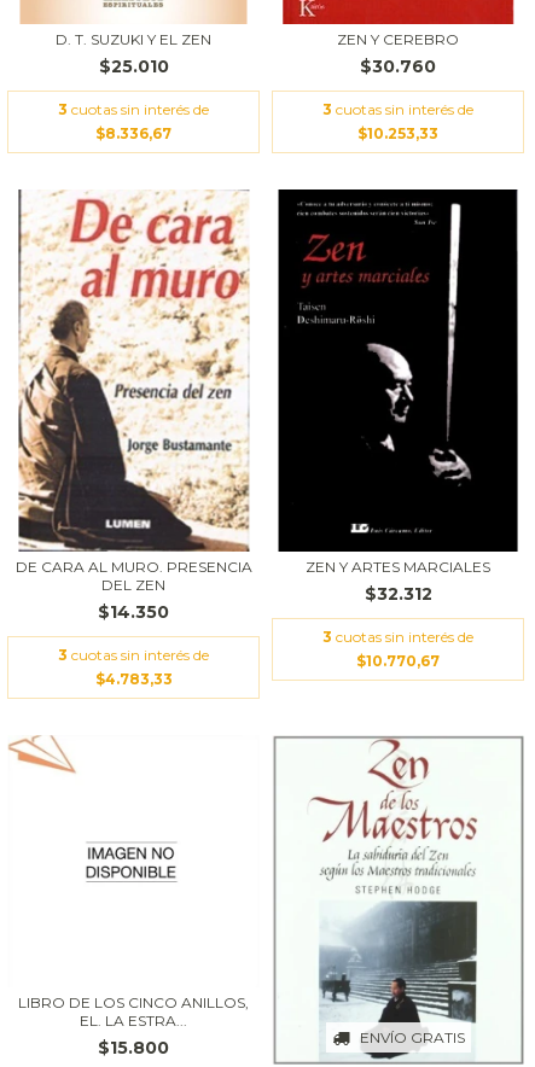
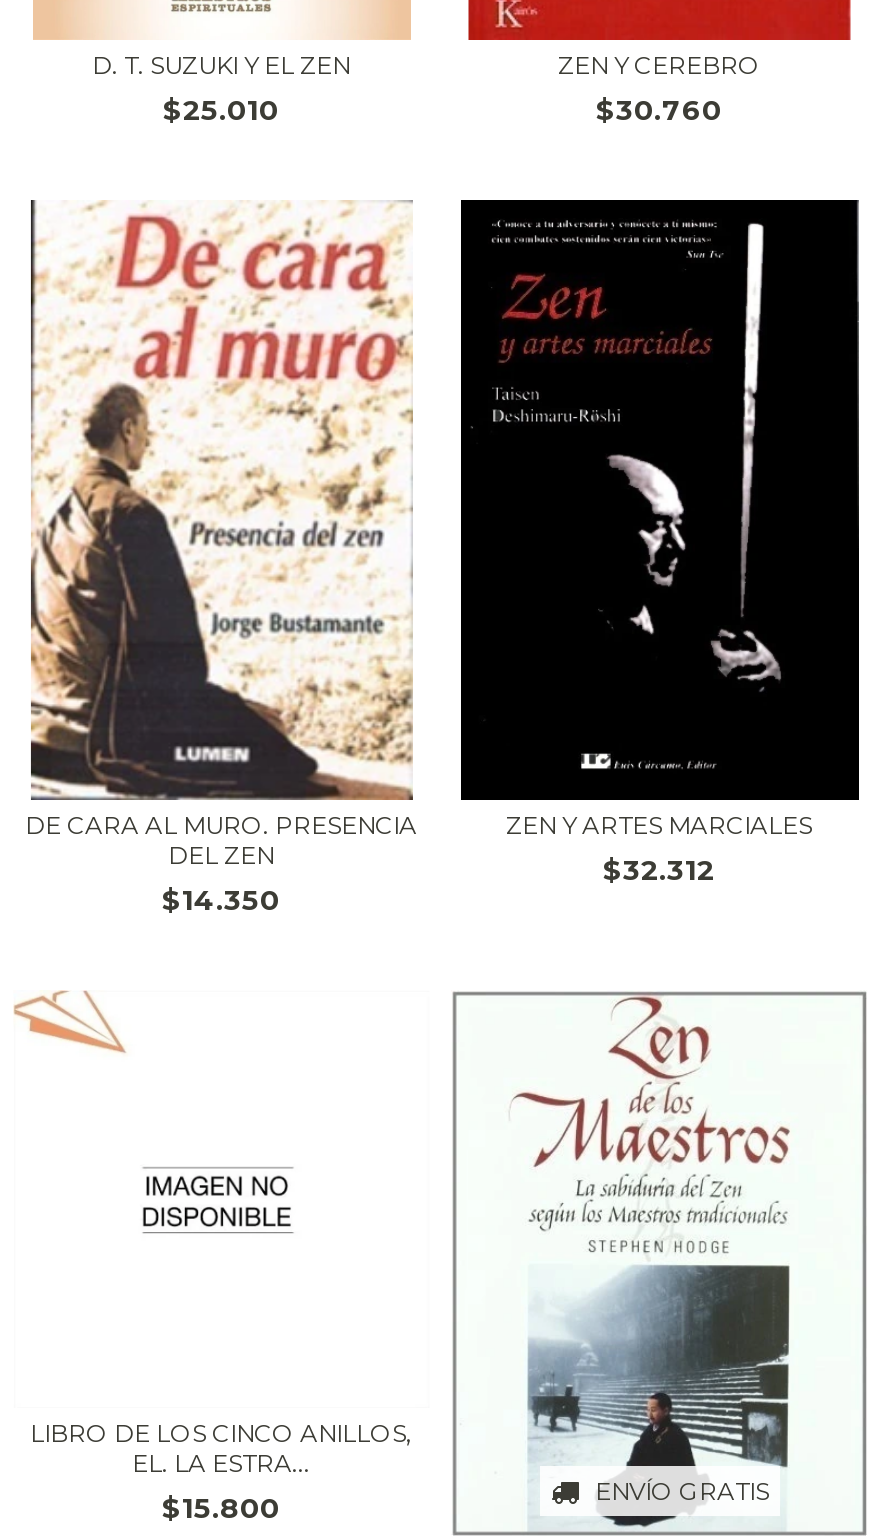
- 3 cuotas sin interés de
- $8.336,67

- 3 cuotas sin interés de
- $10.253,33

- 3 cuotas sin interés de
- $10.770,67

- 3 cuotas sin interés de
- $4.783,33
